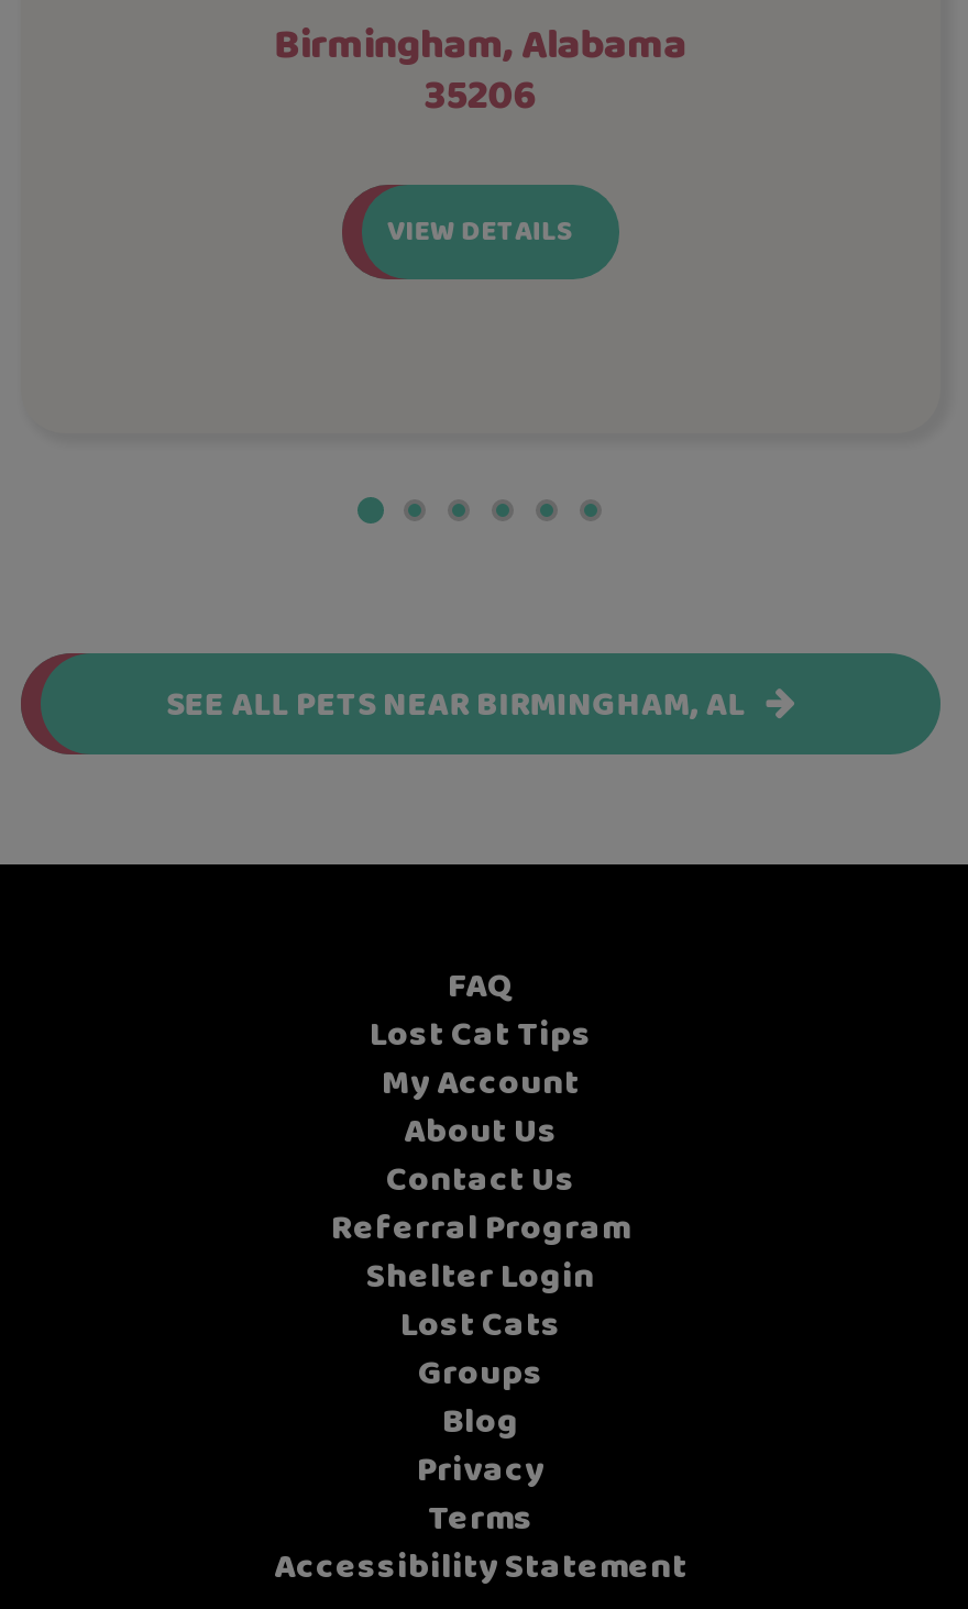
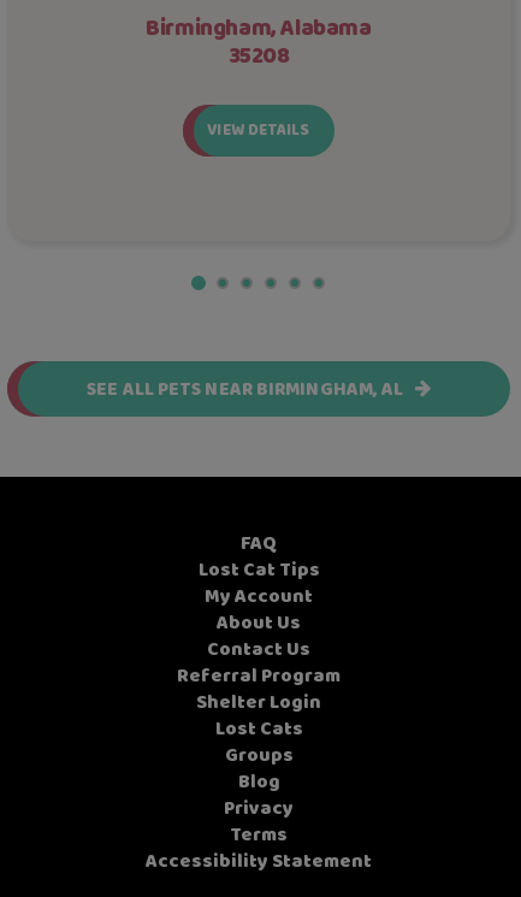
- 35206
+ 35208
